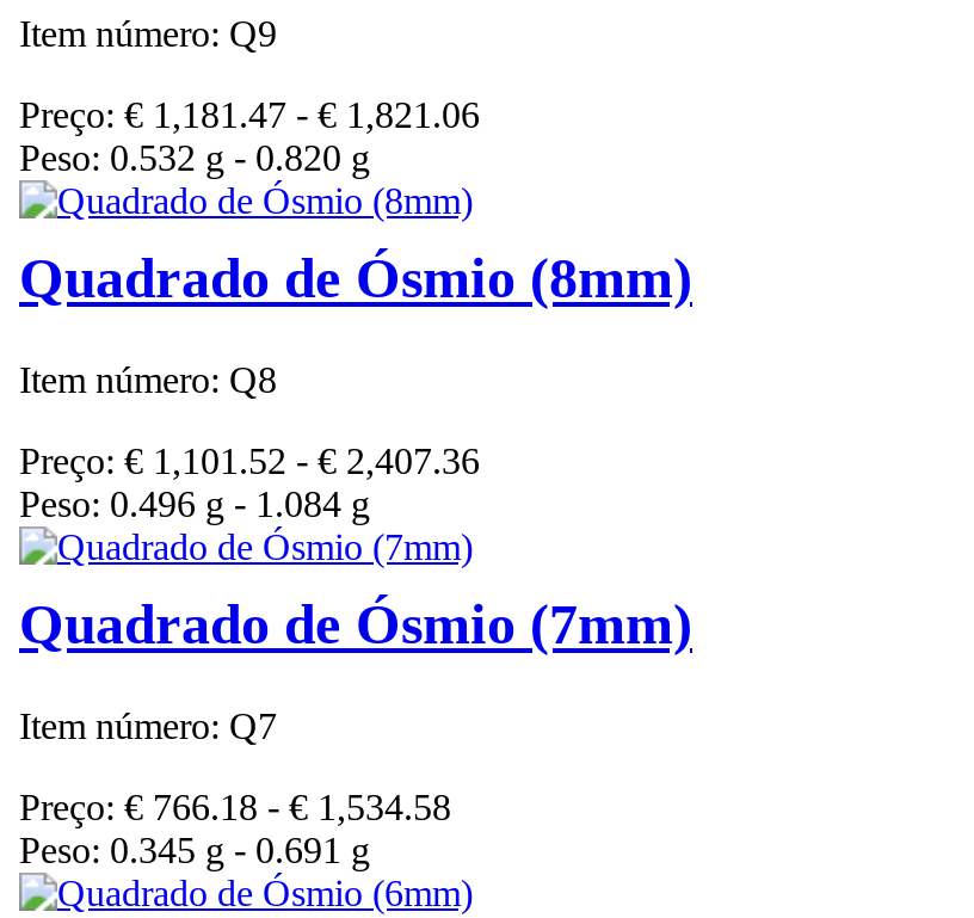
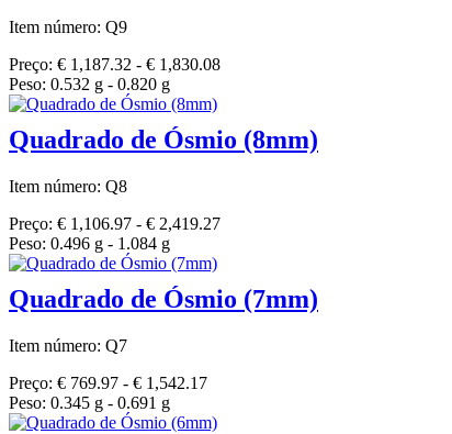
- Preço: € 1,181.47 - € 1,821.06
+ Preço: € 1,187.32 - € 1,830.08

- Preço: € 1,101.52 - € 2,407.36
+ Preço: € 1,106.97 - € 2,419.27

- Preço: € 766.18 - € 1,534.58
+ Preço: € 769.97 - € 1,542.17
